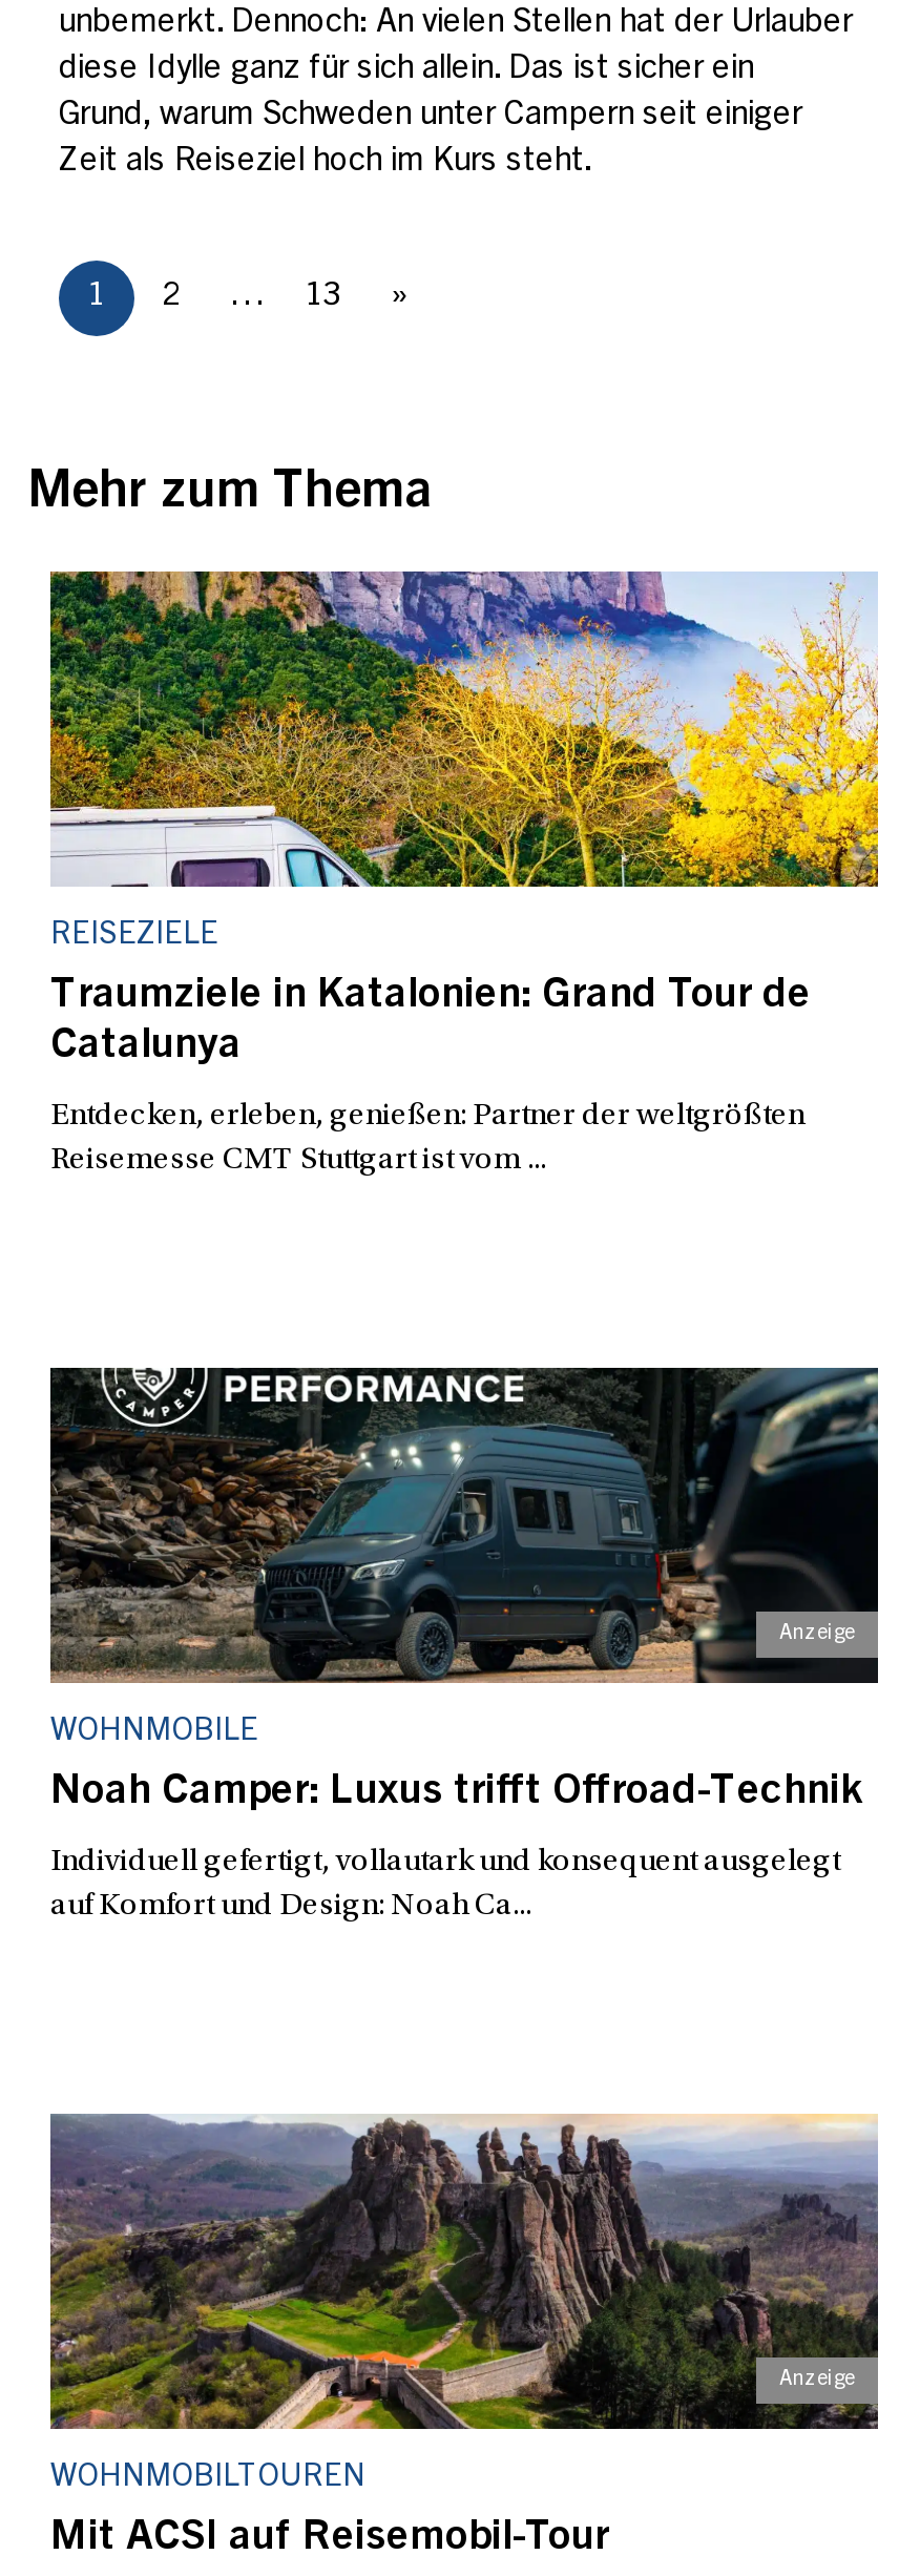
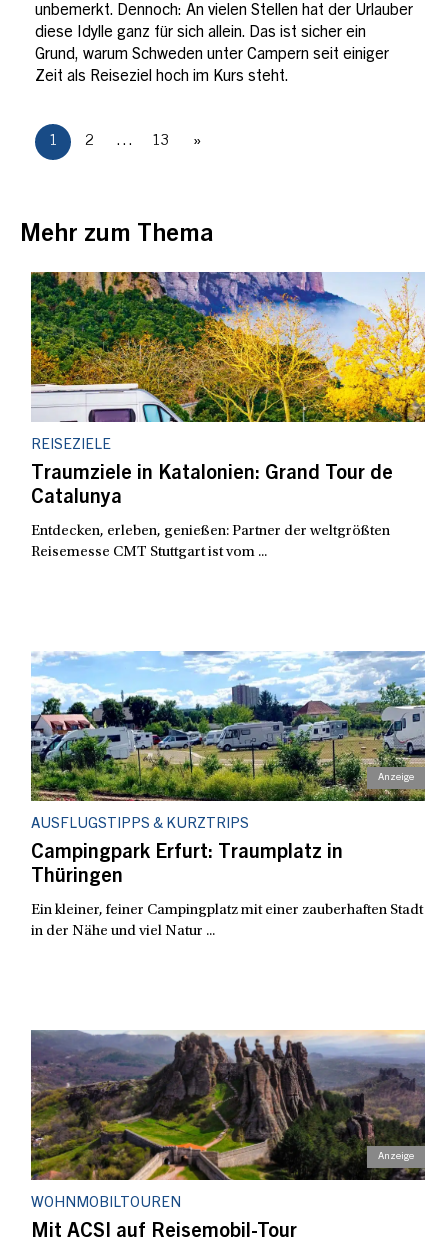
- [image]
- WOHNMOBILE
+ [image]
+ AUSFLUGSTIPPS & KURZTRIPS

- Noah Camper: Luxus trifft Offroad-Technik
+ Campingpark Erfurt: Traumplatz in
+ Thüringen

- Individuell gefertigt, vollautark und konsequent ausgelegt
- auf Komfort und Design: Noah Ca...
+ Ein kleiner, feiner Campingplatz mit einer zauberhaften Stadt
+ in der Nähe und viel Natur ...
